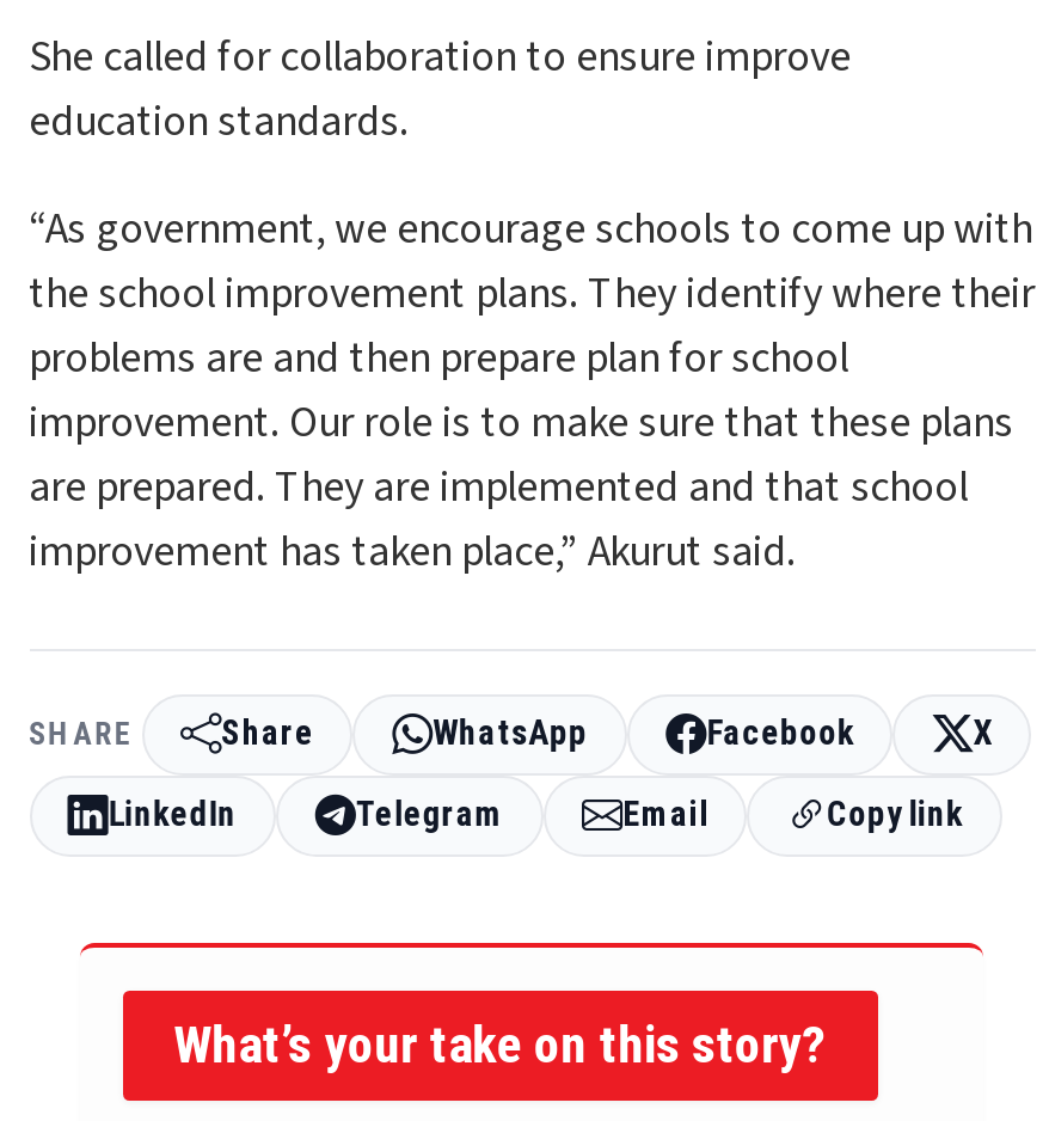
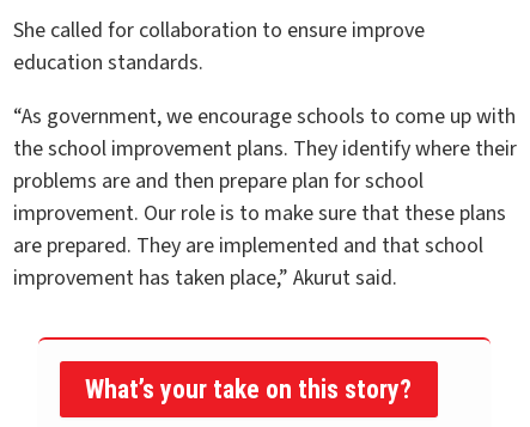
- SHARE
- Share
- WhatsApp
- Facebook
- X
- LinkedIn
- Telegram
- Email
- Copy link
